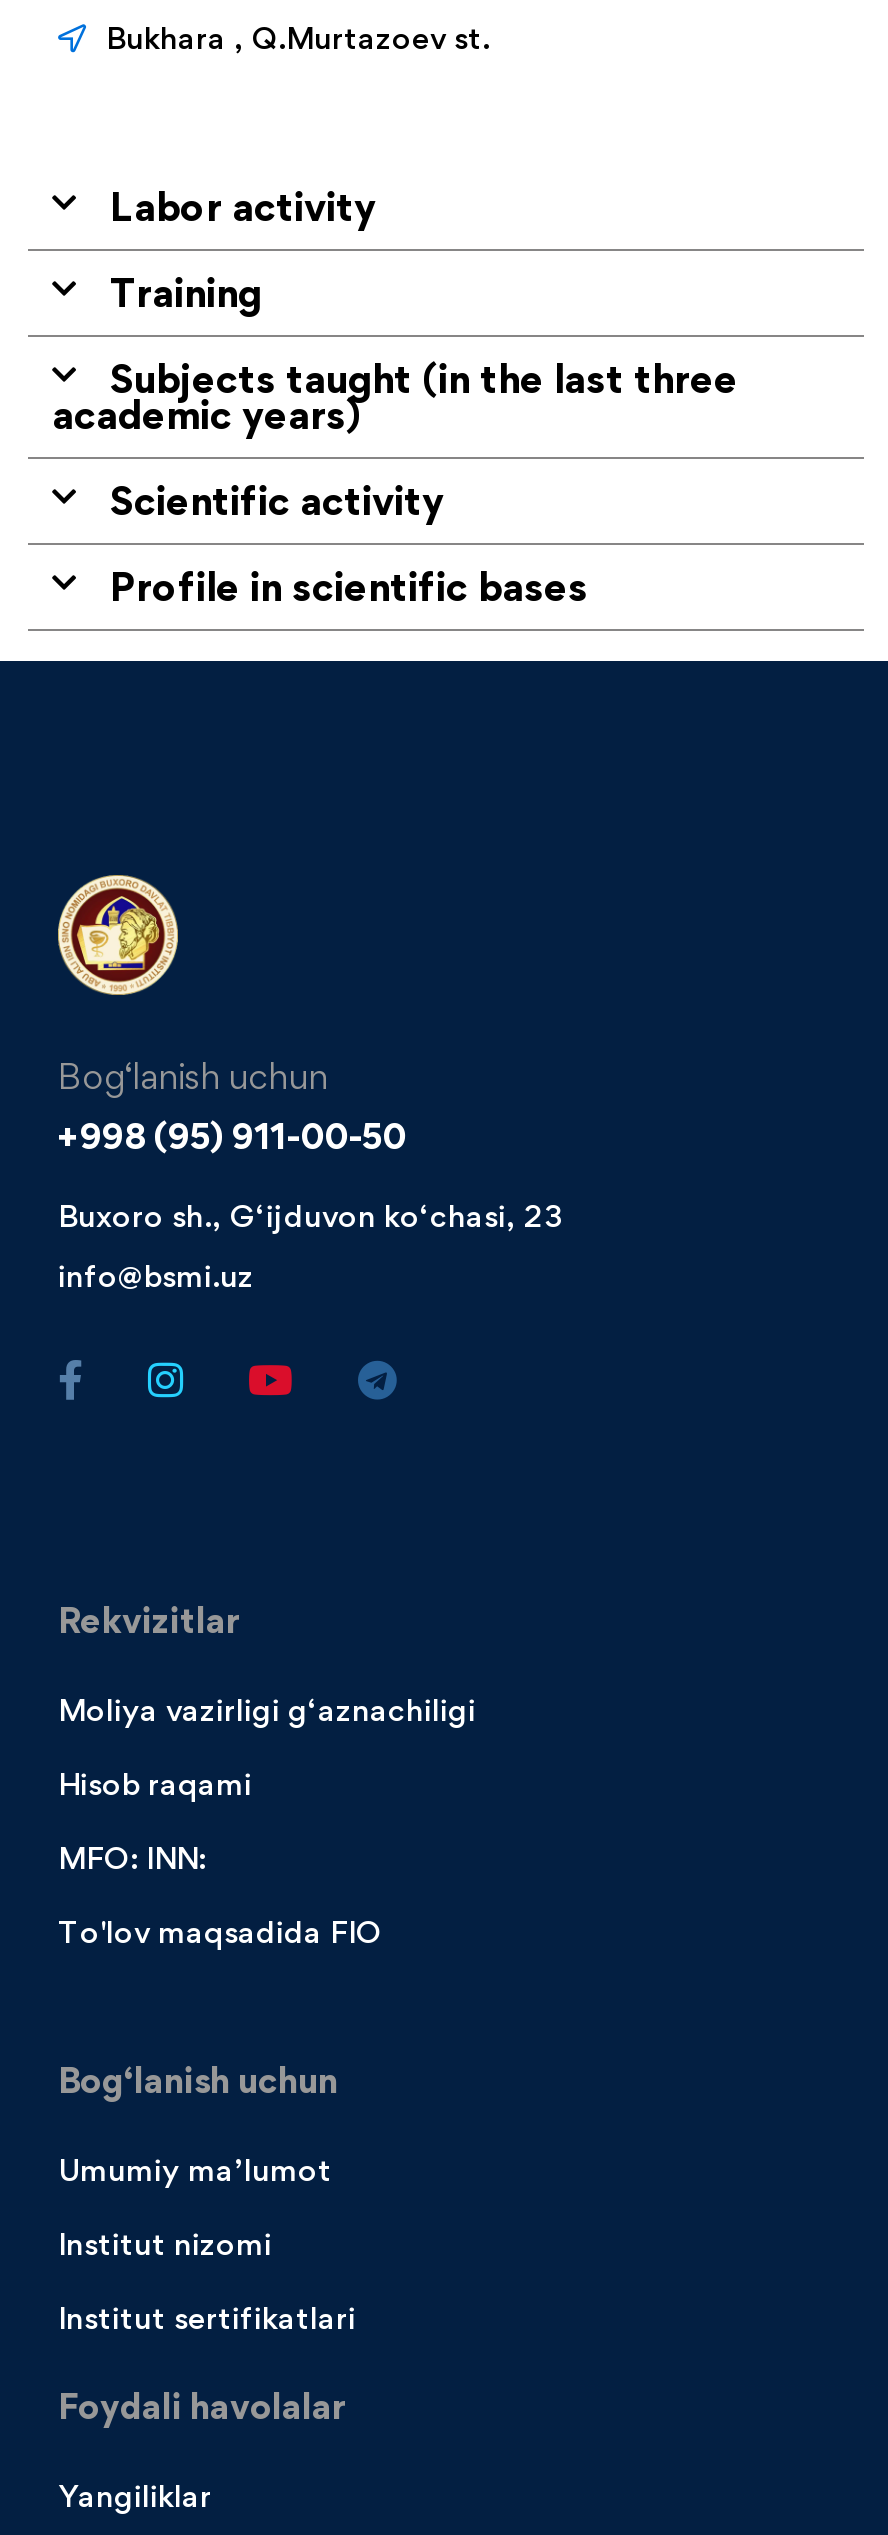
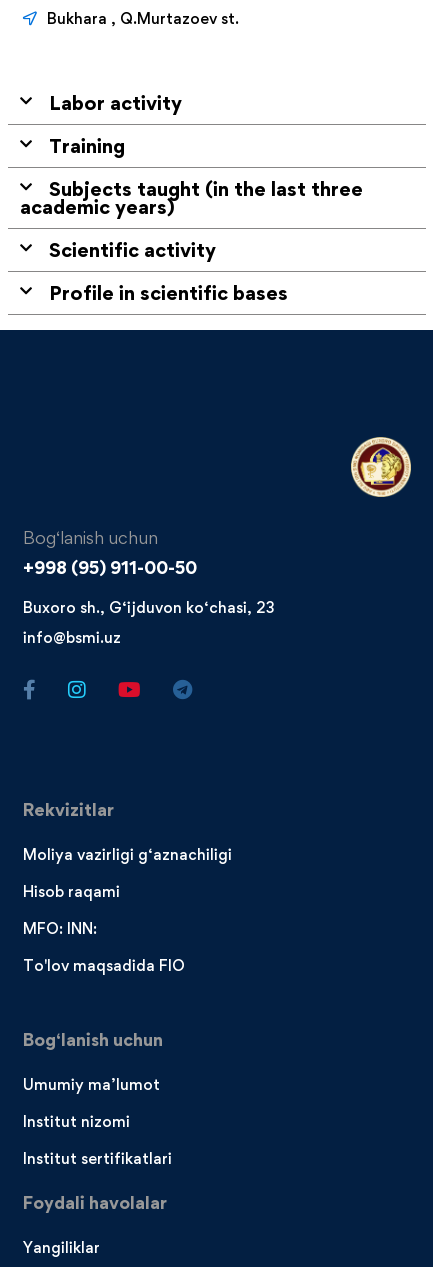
+ [image]

- [image]
